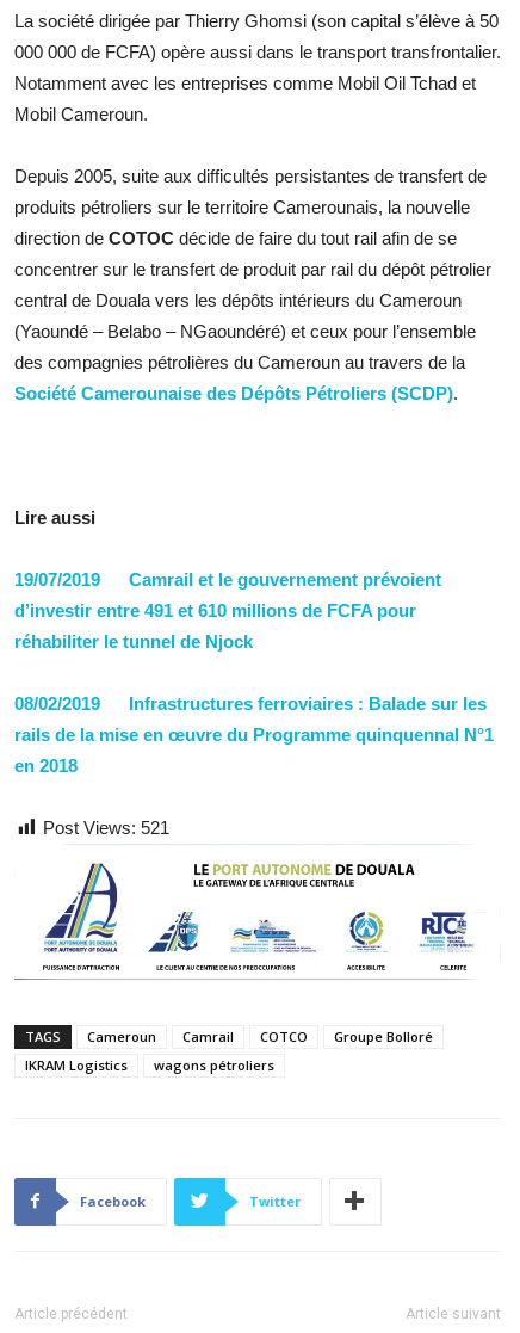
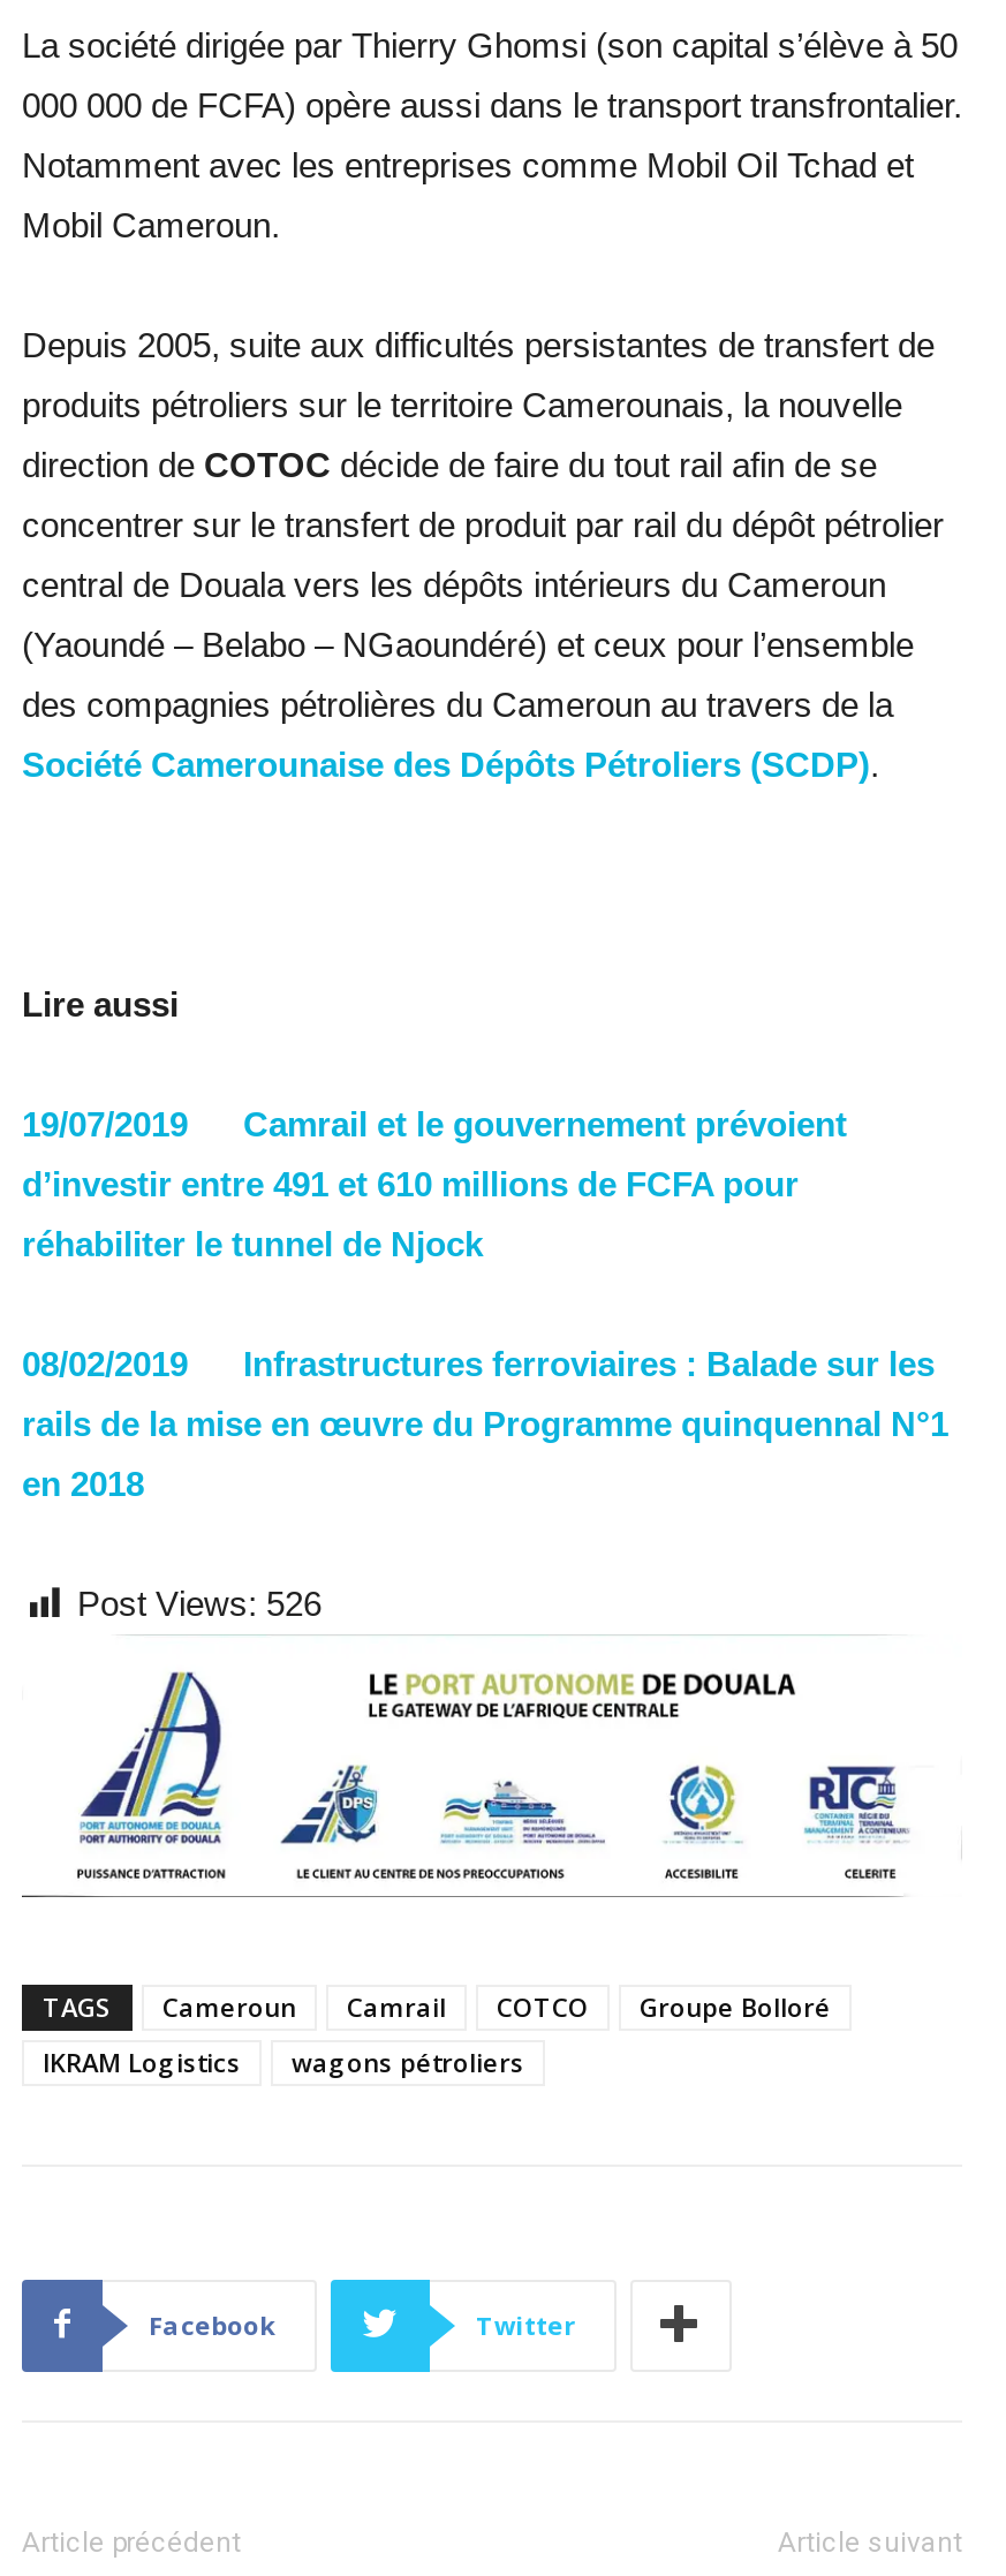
- Post Views: 521
+ Post Views: 526
